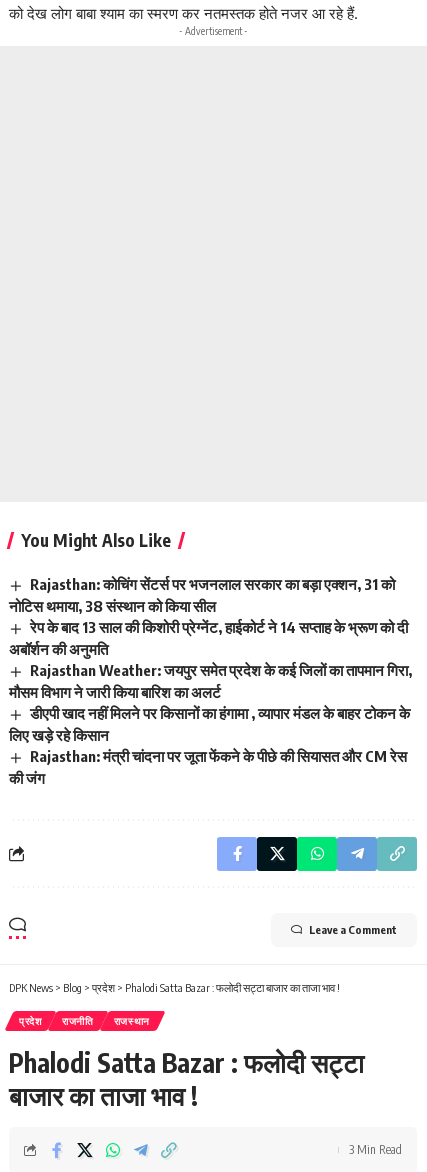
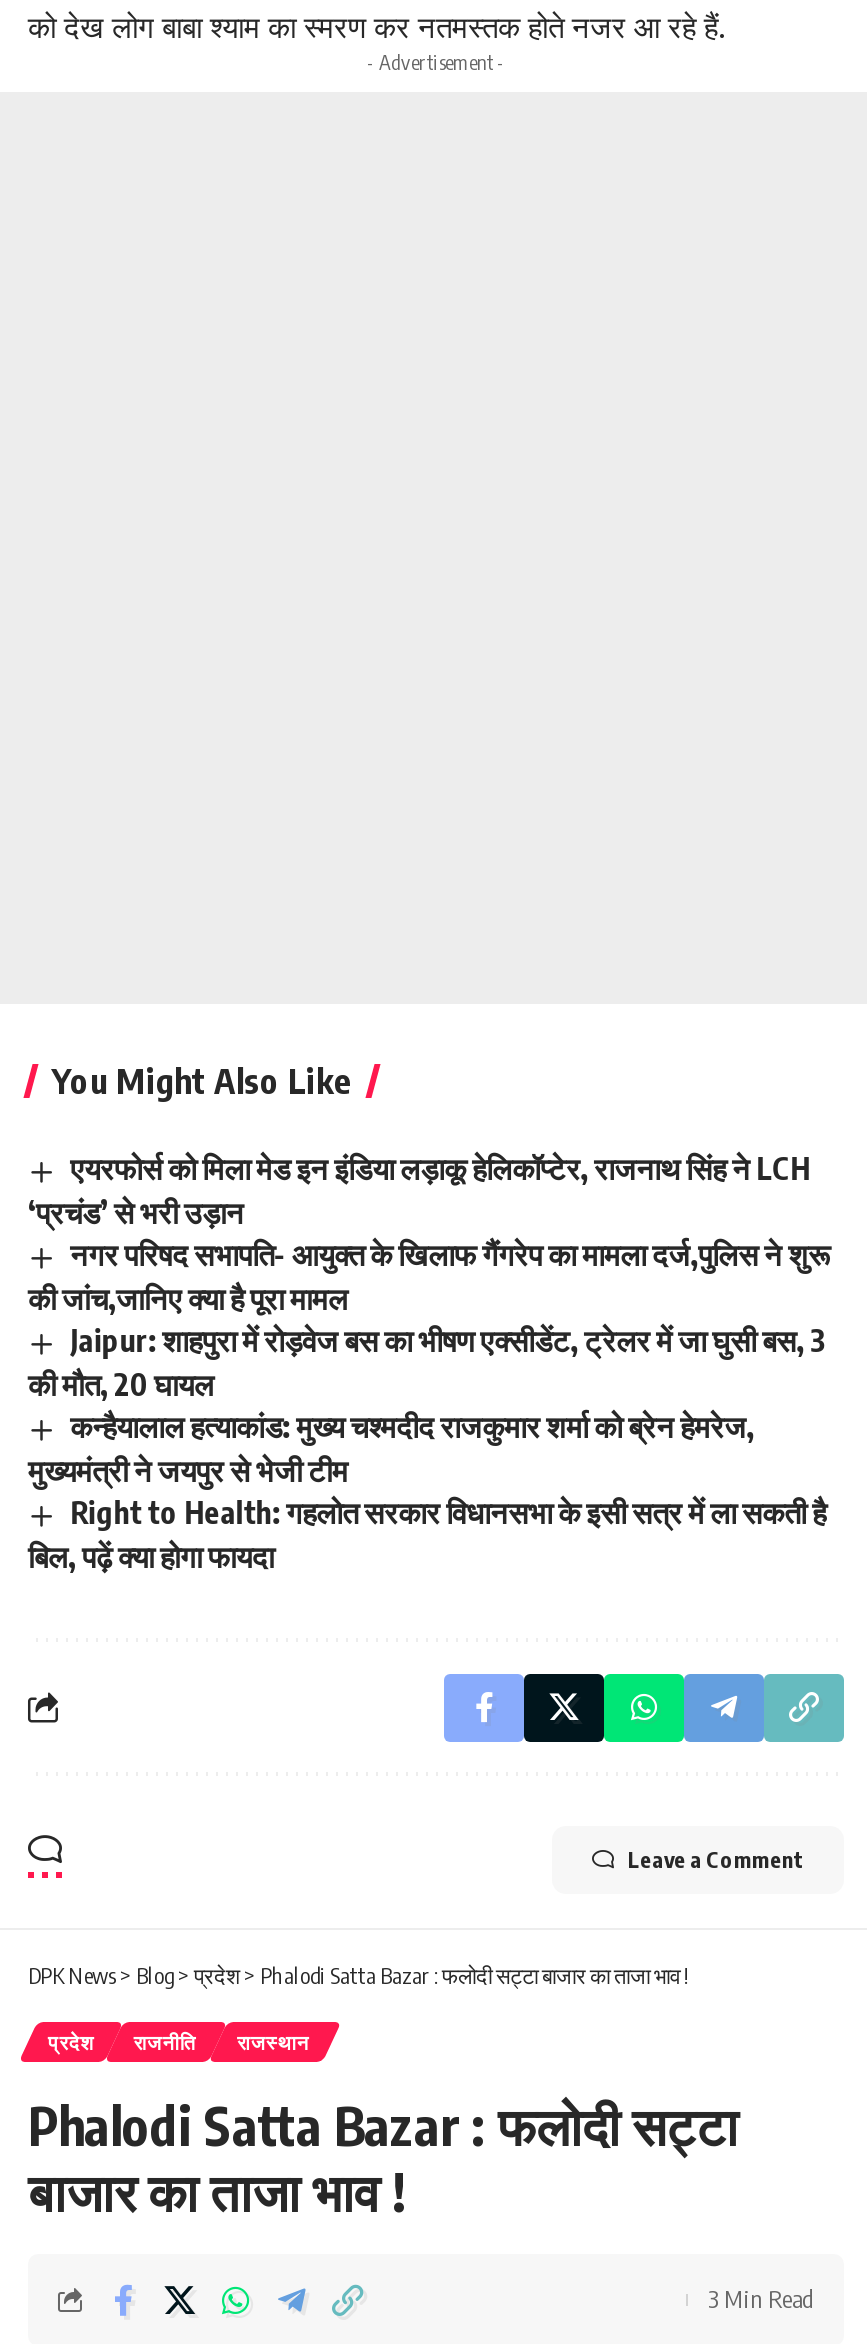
- Rajasthan: कोचिंग सेंटर्स पर भजनलाल सरकार का बड़ा एक्शन, 31 को
- नोटिस थमाया, 38 संस्थान को किया सील
- रेप के बाद 13 साल की किशोरी प्रेग्नेंट, हाईकोर्ट ने 14 सप्ताह के भ्रूण को दी
- अबॉर्शन की अनुमति
- Rajasthan Weather: जयपुर समेत प्रदेश के कई जिलों का तापमान गिरा,
- मौसम विभाग ने जारी किया बारिश का अलर्ट
- डीएपी खाद नहीं मिलने पर किसानों का हंगामा , व्यापार मंडल के बाहर टोकन के
- लिए खड़े रहे किसान
- Rajasthan: मंत्री चांदना पर जूता फेंकने के पीछे की सियासत और CM रेस
- की जंग
+ एयरफोर्स को मिला मेड इन इंडिया लड़ाकू हेलिकॉप्टेर, राजनाथ सिंह ने LCH
+ ‘प्रचंड’ से भरी उड़ान
+ नगर परिषद सभापति- आयुक्त के खिलाफ गैंगरेप का मामला दर्ज,पुलिस ने शुरू
+ की जांच,जानिए क्या है पूरा मामल
+ Jaipur: शाहपुरा में रोड़वेज बस का भीषण एक्सीडेंट, ट्रेलर में जा घुसी बस, 3
+ की मौत, 20 घायल
+ कन्हैयालाल हत्याकांड: मुख्य चश्मदीद राजकुमार शर्मा को ब्रेन हेमरेज,
+ मुख्यमंत्री ने जयपुर से भेजी टीम
+ Right to Health: गहलोत सरकार विधानसभा के इसी सत्र में ला सकती है
+ बिल, पढ़ें क्या होगा फायदा
